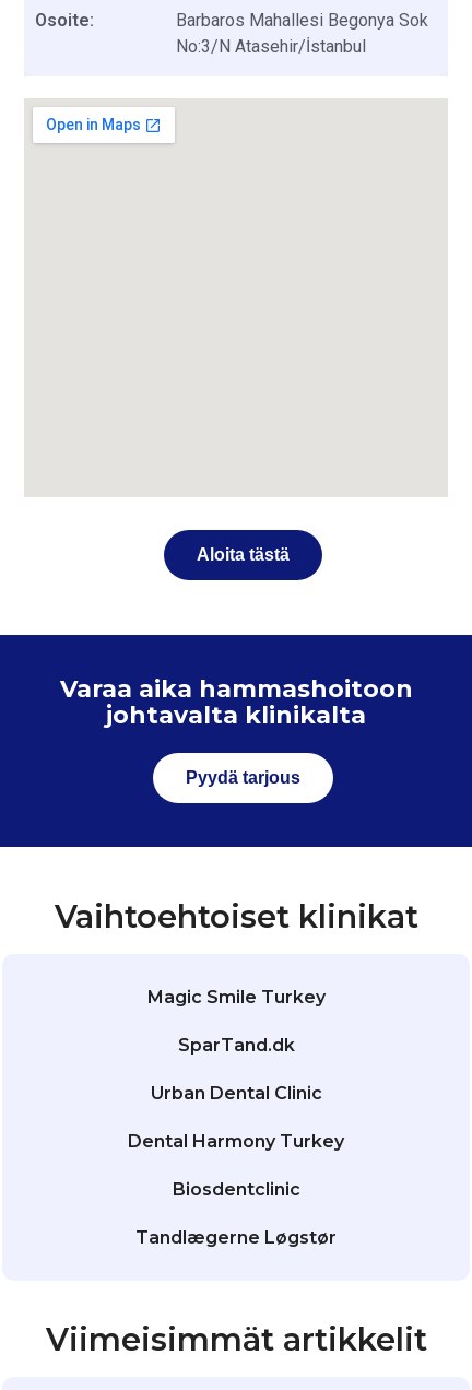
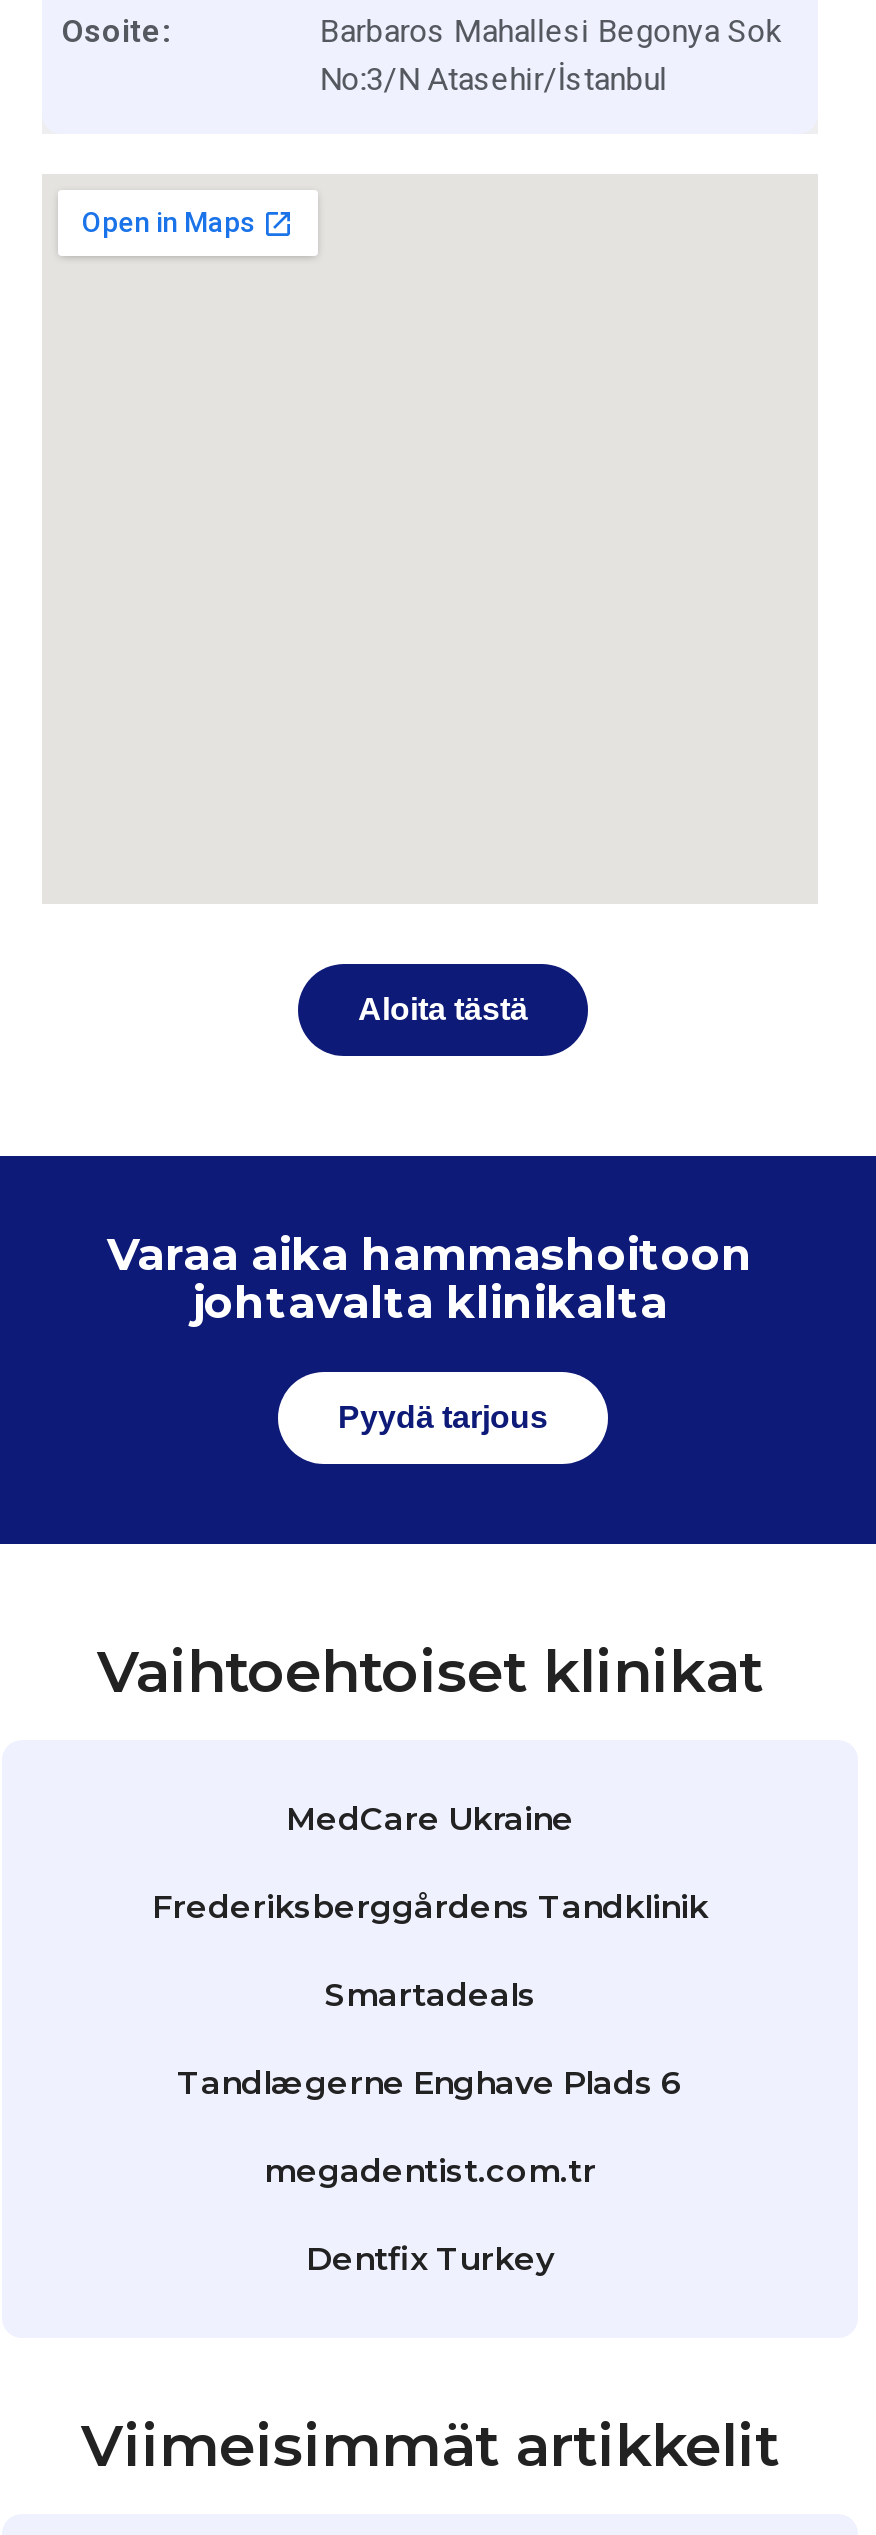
- Magic Smile Turkey
+ MedCare Ukraine

- SparTand.dk
+ Frederiksberggårdens Tandklinik

- Urban Dental Clinic
+ Smartadeals

- Dental Harmony Turkey
+ Tandlægerne Enghave Plads 6

- Biosdentclinic
+ megadentist.com.tr

- Tandlægerne Løgstør
+ Dentfix Turkey
